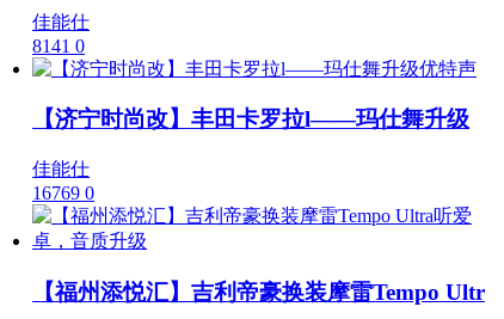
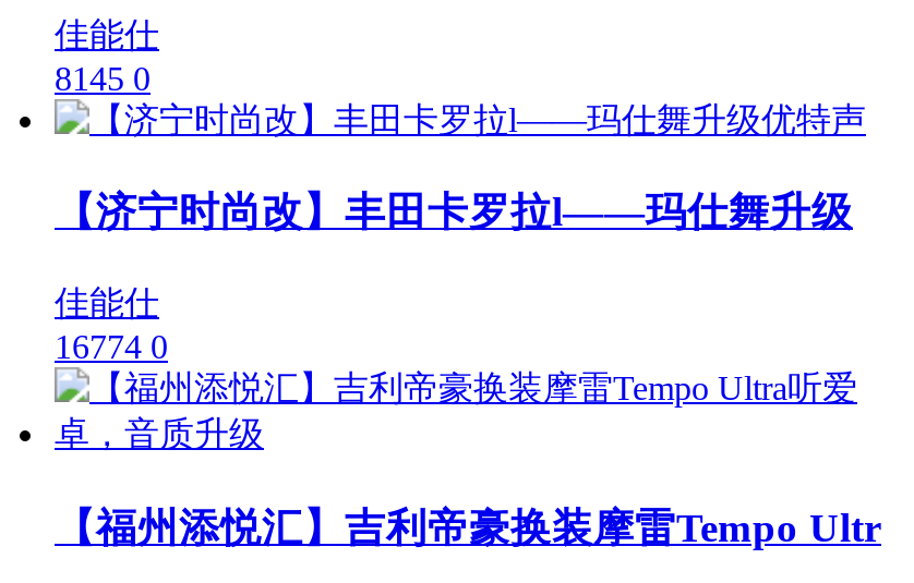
- 8141 0
+ 8145 0

- 16769 0
+ 16774 0
